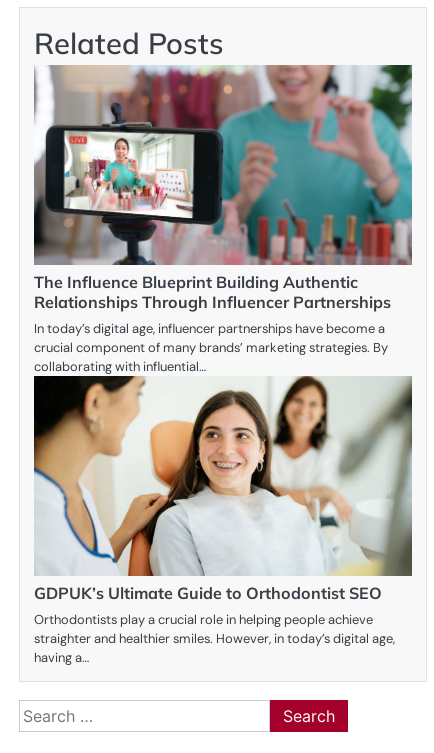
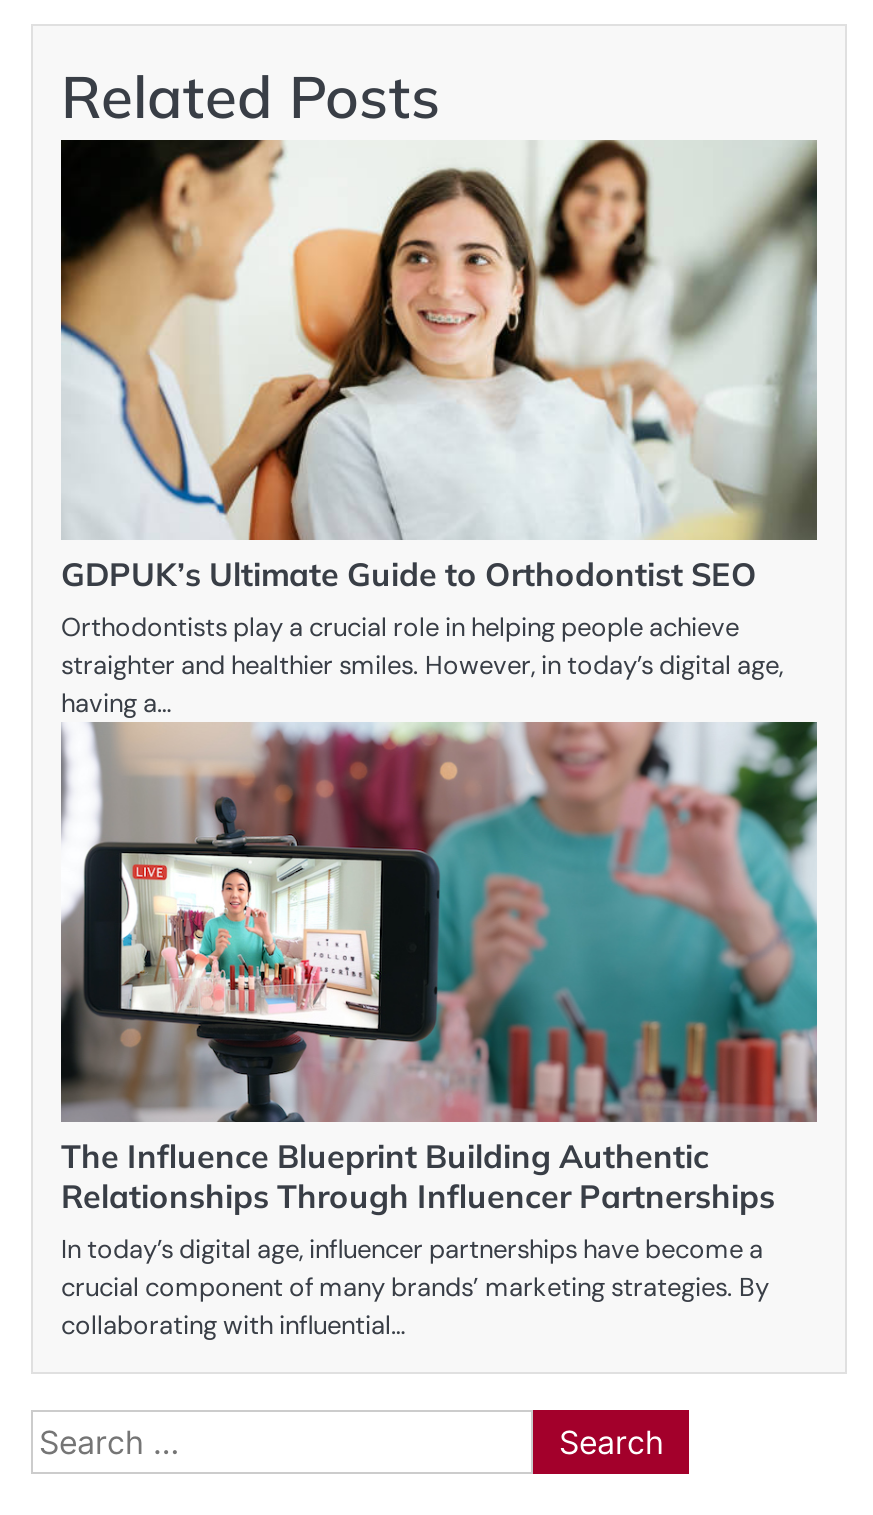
moved down: [image] | The Influence Blueprint Building Authentic | Relationships Through Influencer Partnerships | In today’s digital age, influencer partnerships have become a | crucial component of many brands’ marketing strategies. By | collaborating with influential…

moved up: [image] | GDPUK’s Ultimate Guide to Orthodontist SEO | Orthodontists play a crucial role in helping people achieve | straighter and healthier smiles. However, in today’s digital age, | having a…
